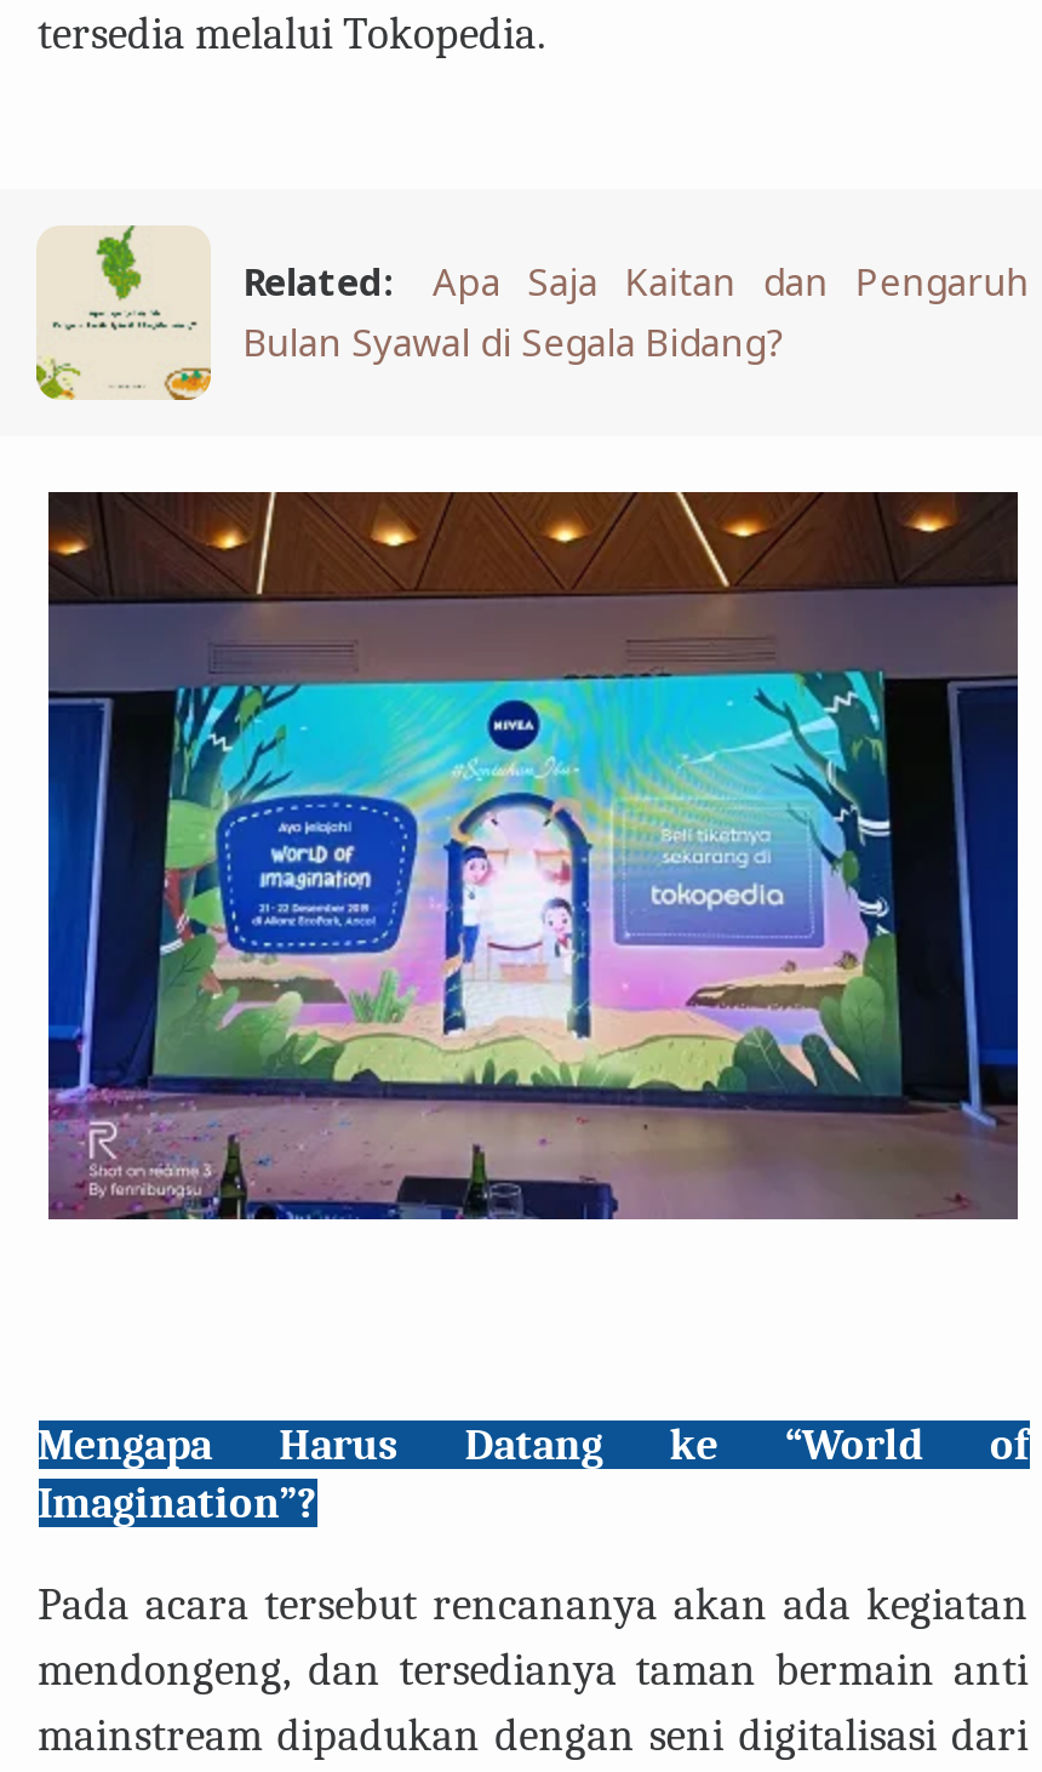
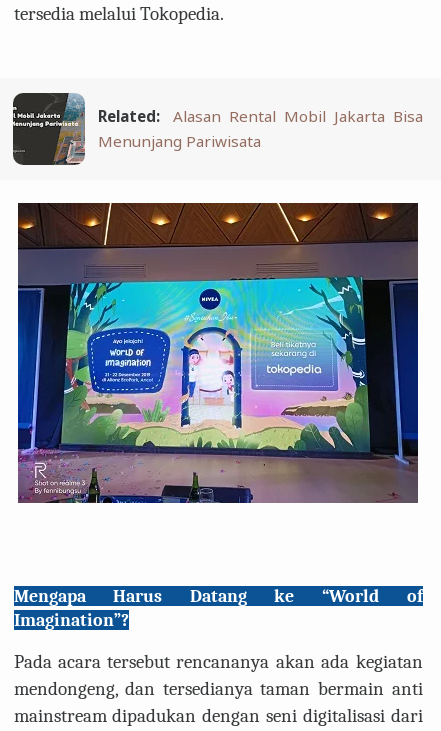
- [image]
- Apa Saja Kaitan dan Pengaruh
- Bulan Syawal di Segala Bidang?
+ [image]
+ Alasan Rental Mobil Jakarta Bisa
+ Menunjang Pariwisata
